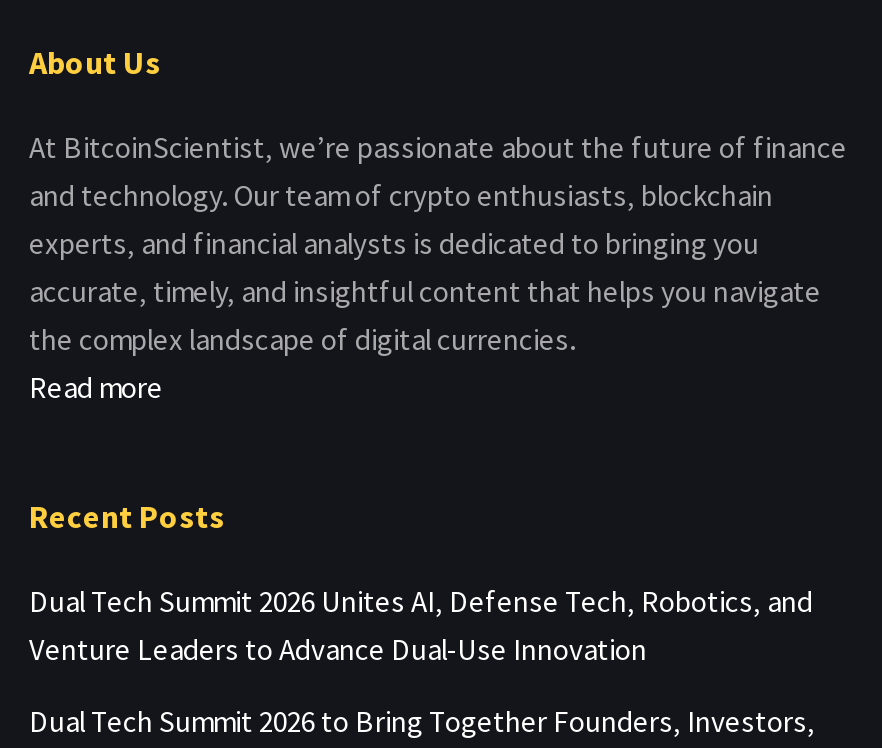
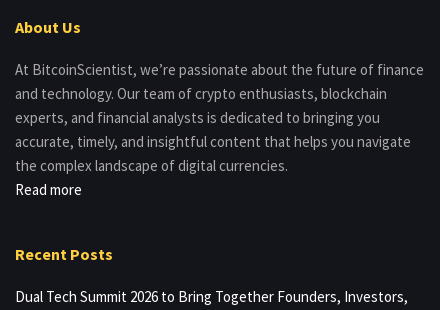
- Dual Tech Summit 2026 Unites AI, Defense Tech, Robotics, and
- Venture Leaders to Advance Dual-Use Innovation
